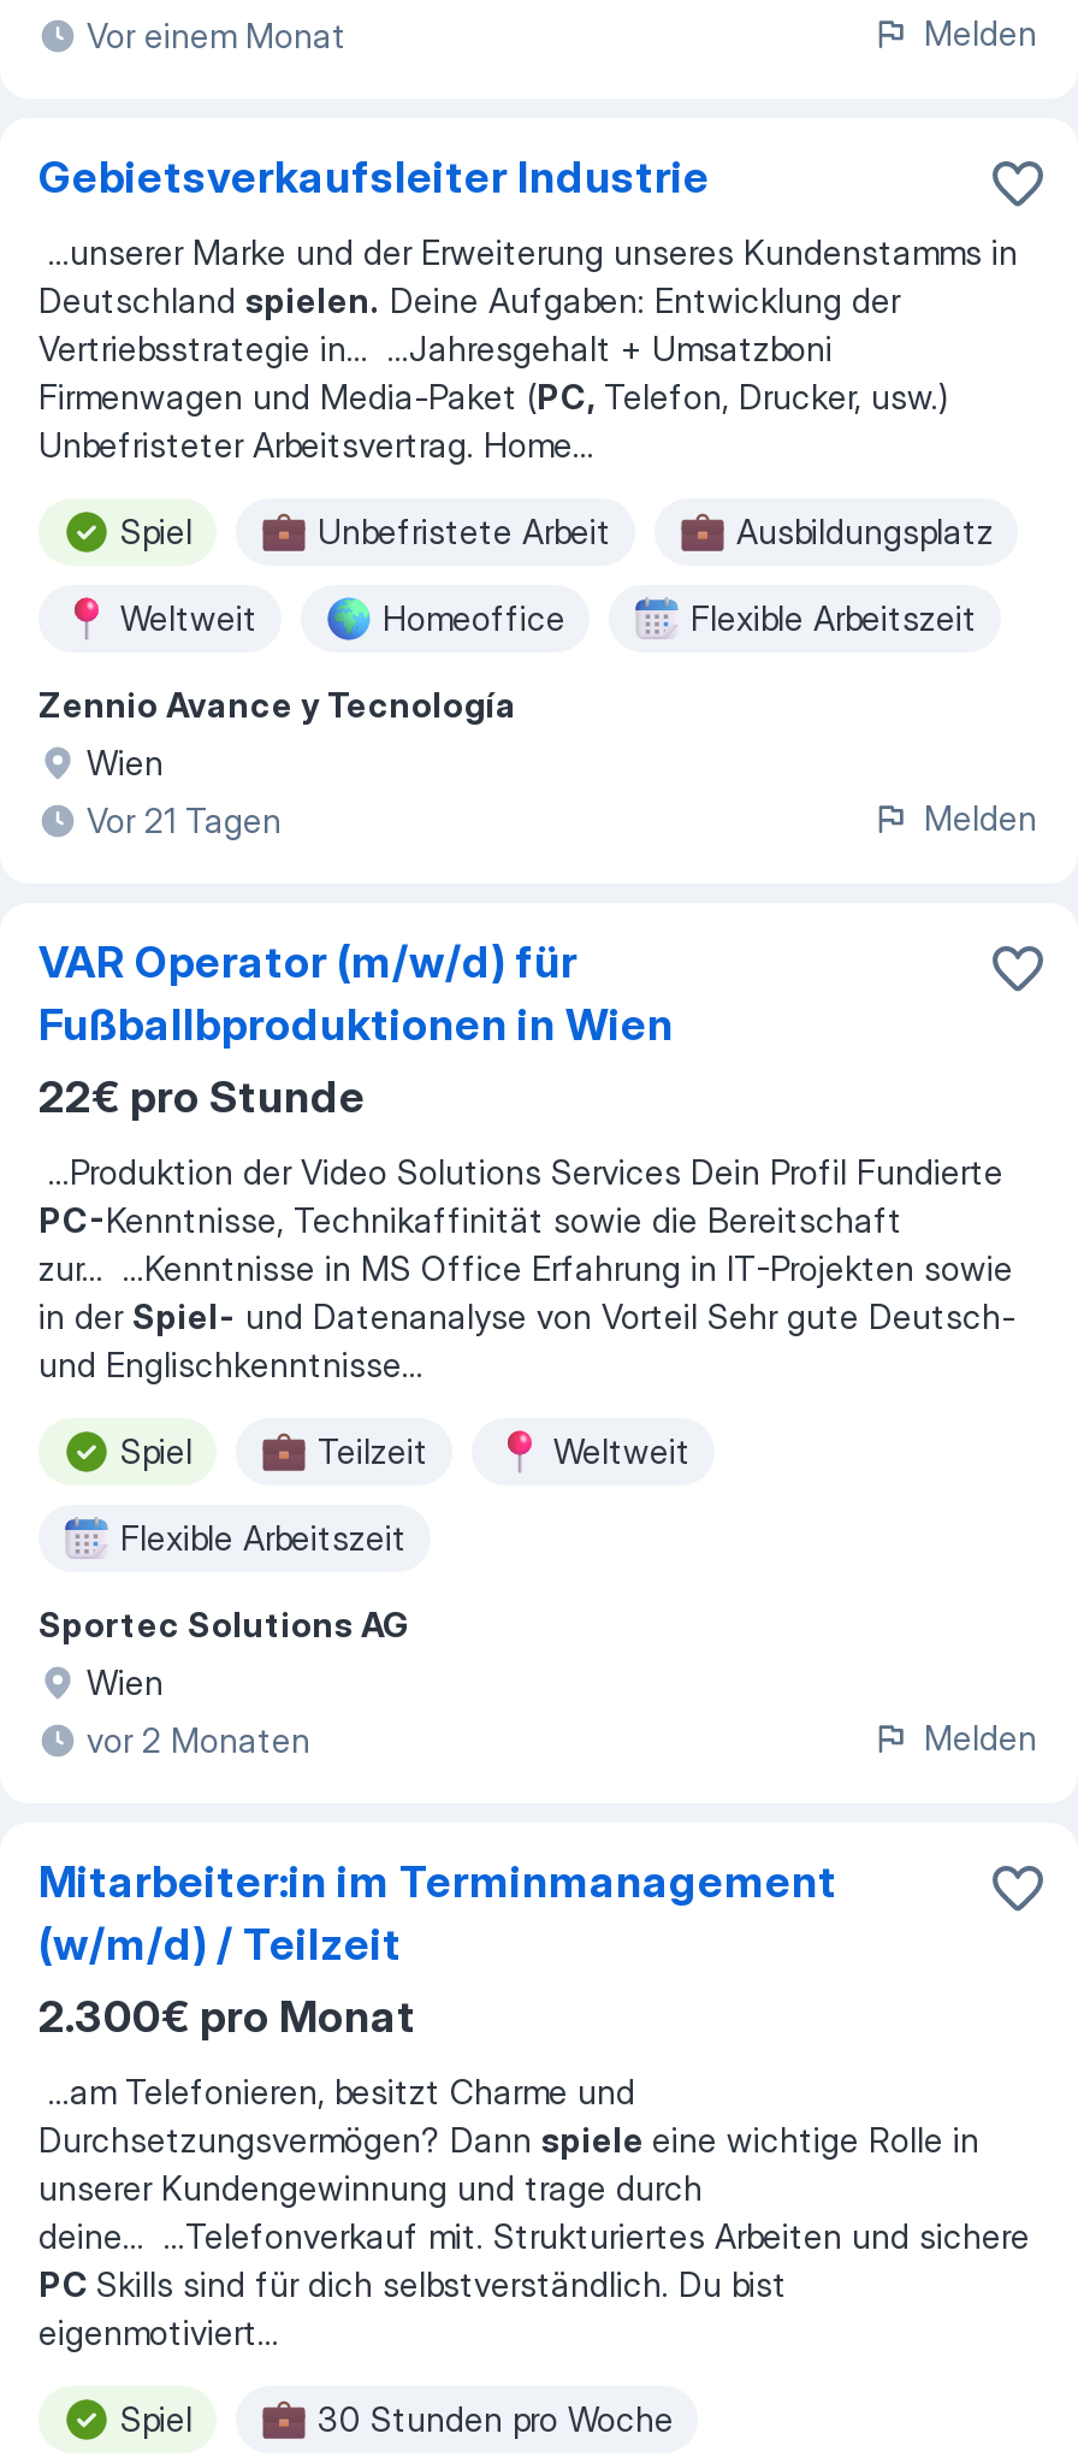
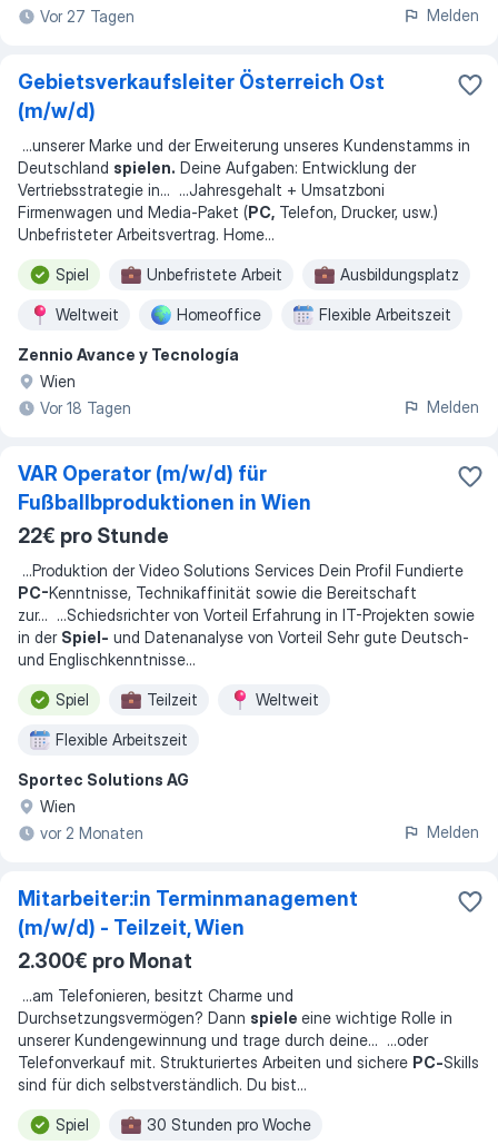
- Vor einem Monat
+ Vor 27 Tagen

- Gebietsverkaufsleiter Industrie
+ Gebietsverkaufsleiter Österreich Ost
+ (m/w/d)

moved down: ...unserer Marke und der Erweiterung unseres Kundenstamms in | Deutschland spielen. Deine Aufgaben: Entwicklung der | Vertriebsstrategie in... ...Jahresgehalt + Umsatzboni | ... | Zennio Avance y Tecnología | Wien

- Vor 21 Tagen
+ Vor 18 Tagen

moved down: VAR Operator (m/w/d) für | Fußballbproduktionen in Wien | 22€ pro Stunde | ...Produktion der Video Solutions Services Dein Profil Fundierte | PC-Kenntnisse, Technikaffinität sowie die Bereitschaft

- zur... ...Kenntnisse in MS Office Erfahrung in IT-Projekten sowie
+ zur... ...Schiedsrichter von Vorteil Erfahrung in IT-Projekten sowie

moved down: in der Spiel- und Datenanalyse von Vorteil Sehr gute Deutsch- | und Englischkenntnisse... | Spiel | ... | Wien | vor 2 Monaten

- Mitarbeiter:in im Terminmanagement
- (w/m/d) / Teilzeit
+ Mitarbeiter:in Terminmanagement
+ (m/w/d) - Teilzeit, Wien

moved down: 2.300€ pro Monat | ...am Telefonieren, besitzt Charme und | Durchsetzungsvermögen? Dann spiele eine wichtige Rolle in

- unserer Kundengewinnung und trage durch
- deine... ...Telefonverkauf mit. Strukturiertes Arbeiten und sichere
- PC Skills sind für dich selbstverständlich. Du bist
- eigenmotiviert...
+ unserer Kundengewinnung und trage durch deine... ...oder
+ Telefonverkauf mit. Strukturiertes Arbeiten und sichere PC‑Skills
+ sind für dich selbstverständlich. Du bist...
